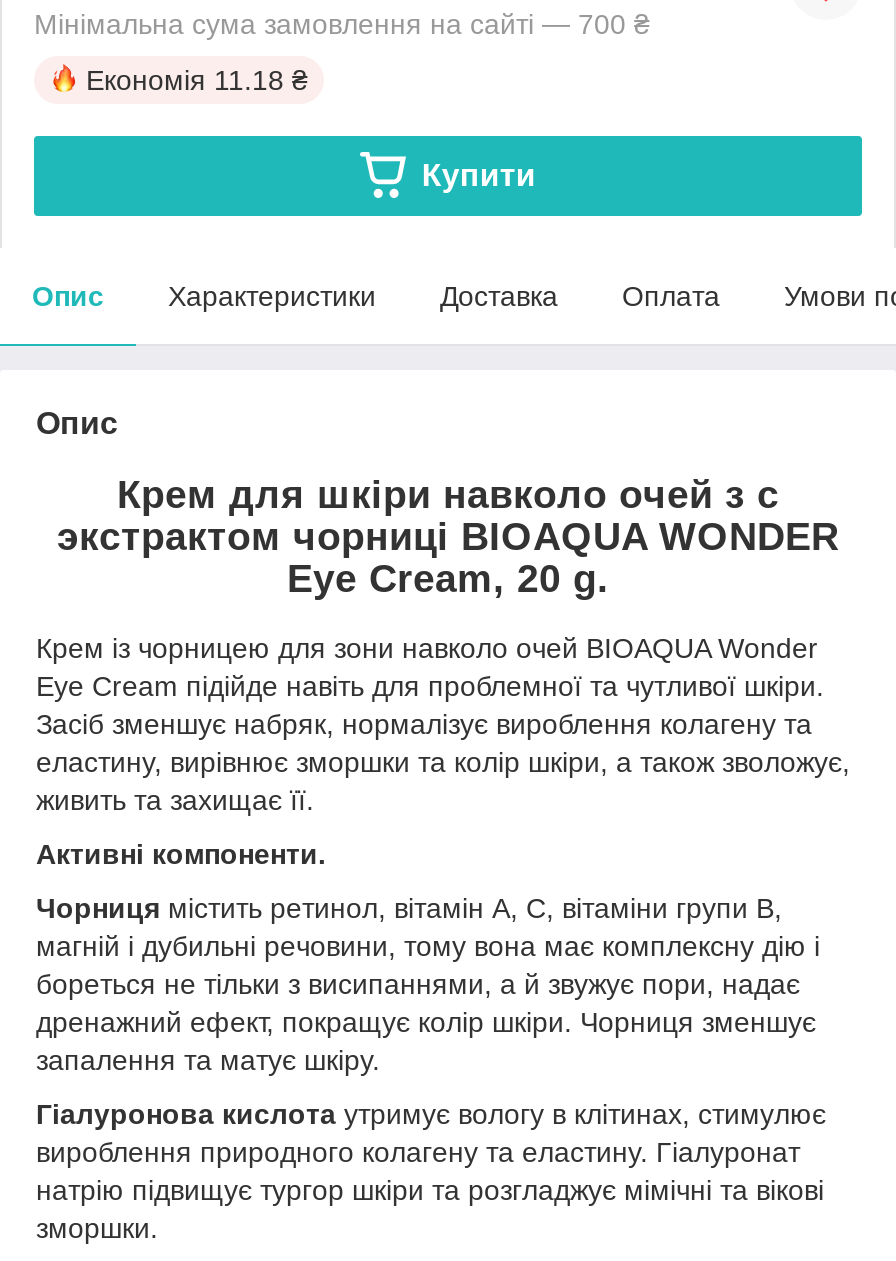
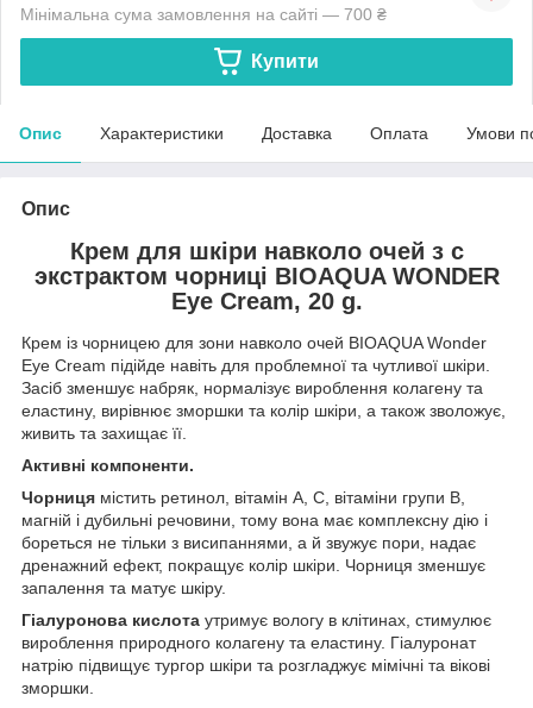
- Економія 11.18 ₴
